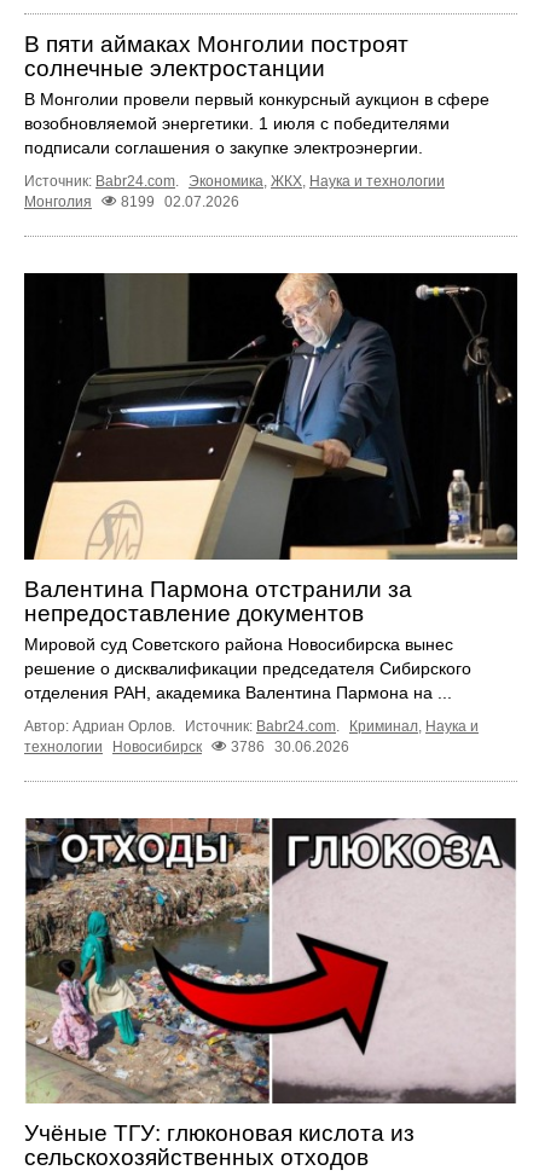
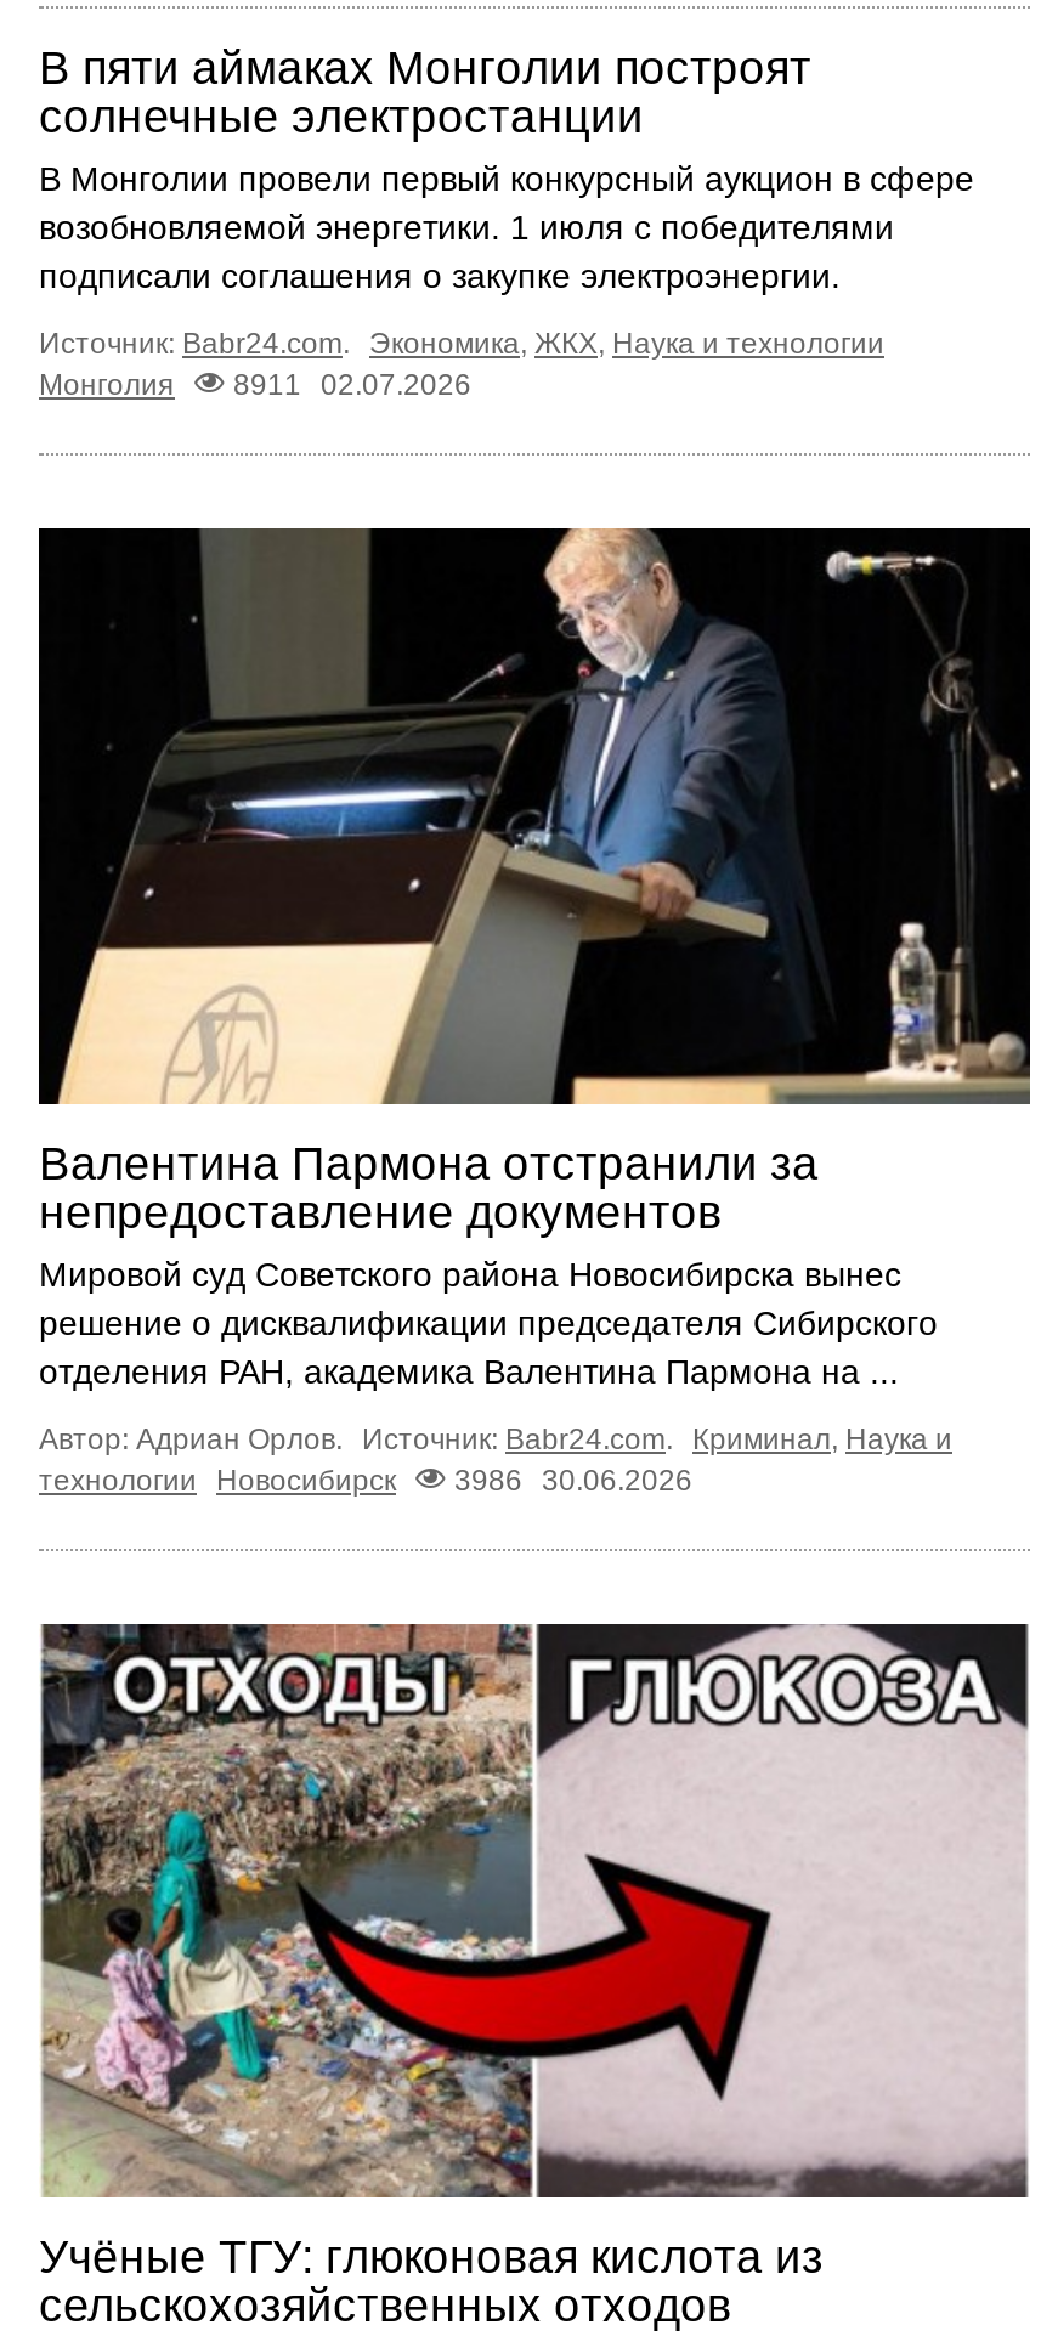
- Монголия 8199 02.07.2026
+ Монголия 8911 02.07.2026

- технологии Новосибирск 3786 30.06.2026
+ технологии Новосибирск 3986 30.06.2026
